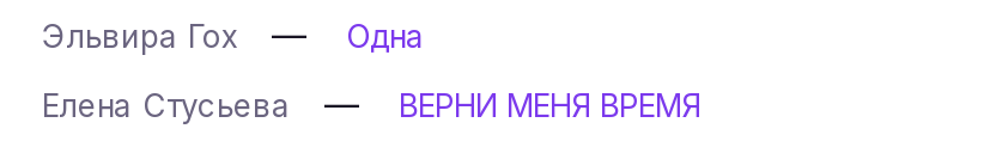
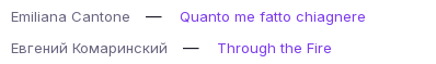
- Эльвира Гох
+ Emiliana Cantone

- Одна
+ Quanto me fatto chiagnere

- Елена Стусьева
+ Евгений Комаринский

- ВЕРНИ МЕНЯ ВРЕМЯ
+ Through the Fire
